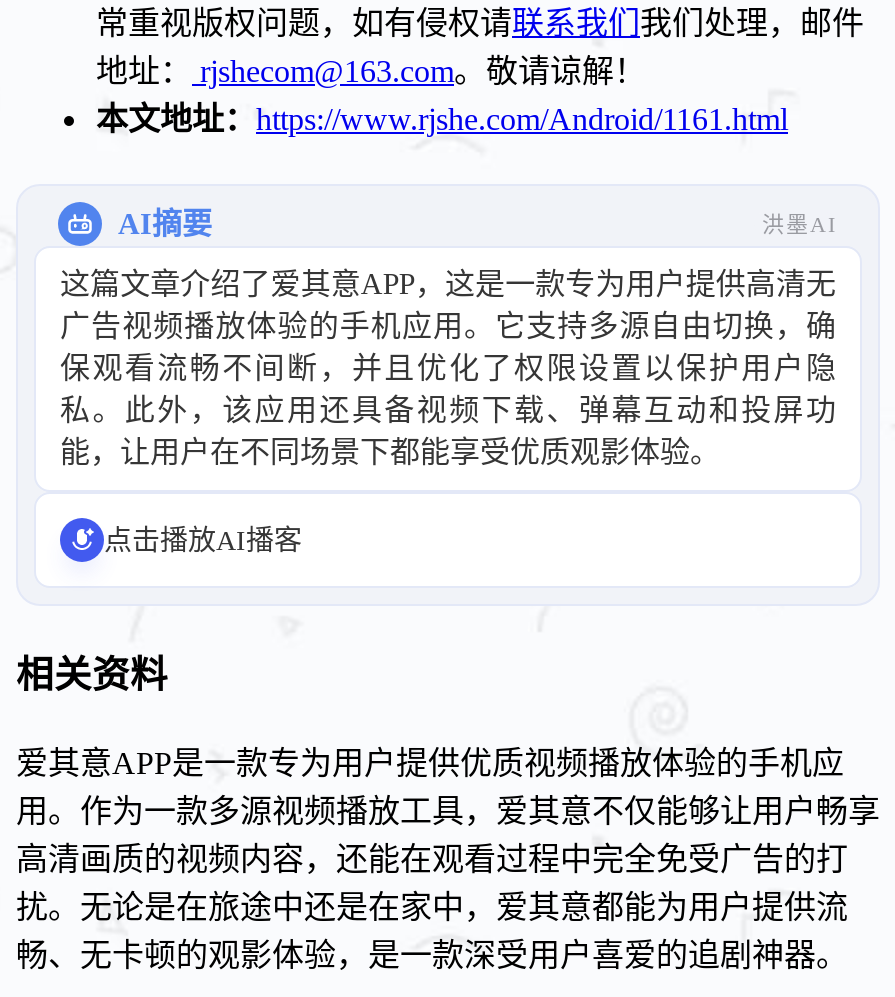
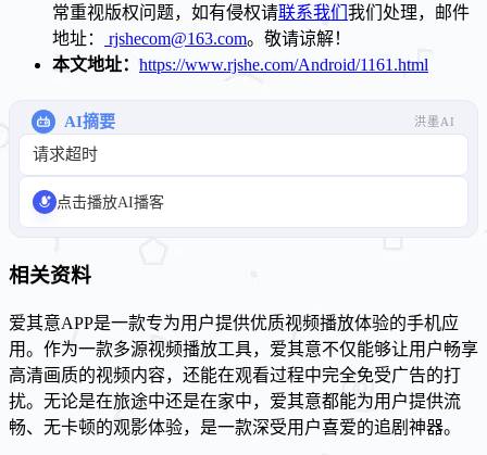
- 这篇文章介绍了爱其意APP，这是一款专为用户提供高清无
- 广告视频播放体验的手机应用。它支持多源自由切换，确
- 保观看流畅不间断，并且优化了权限设置以保护用户隐
- 私。此外，该应用还具备视频下载、弹幕互动和投屏功
- 能，让用户在不同场景下都能享受优质观影体验。
+ 请求超时
